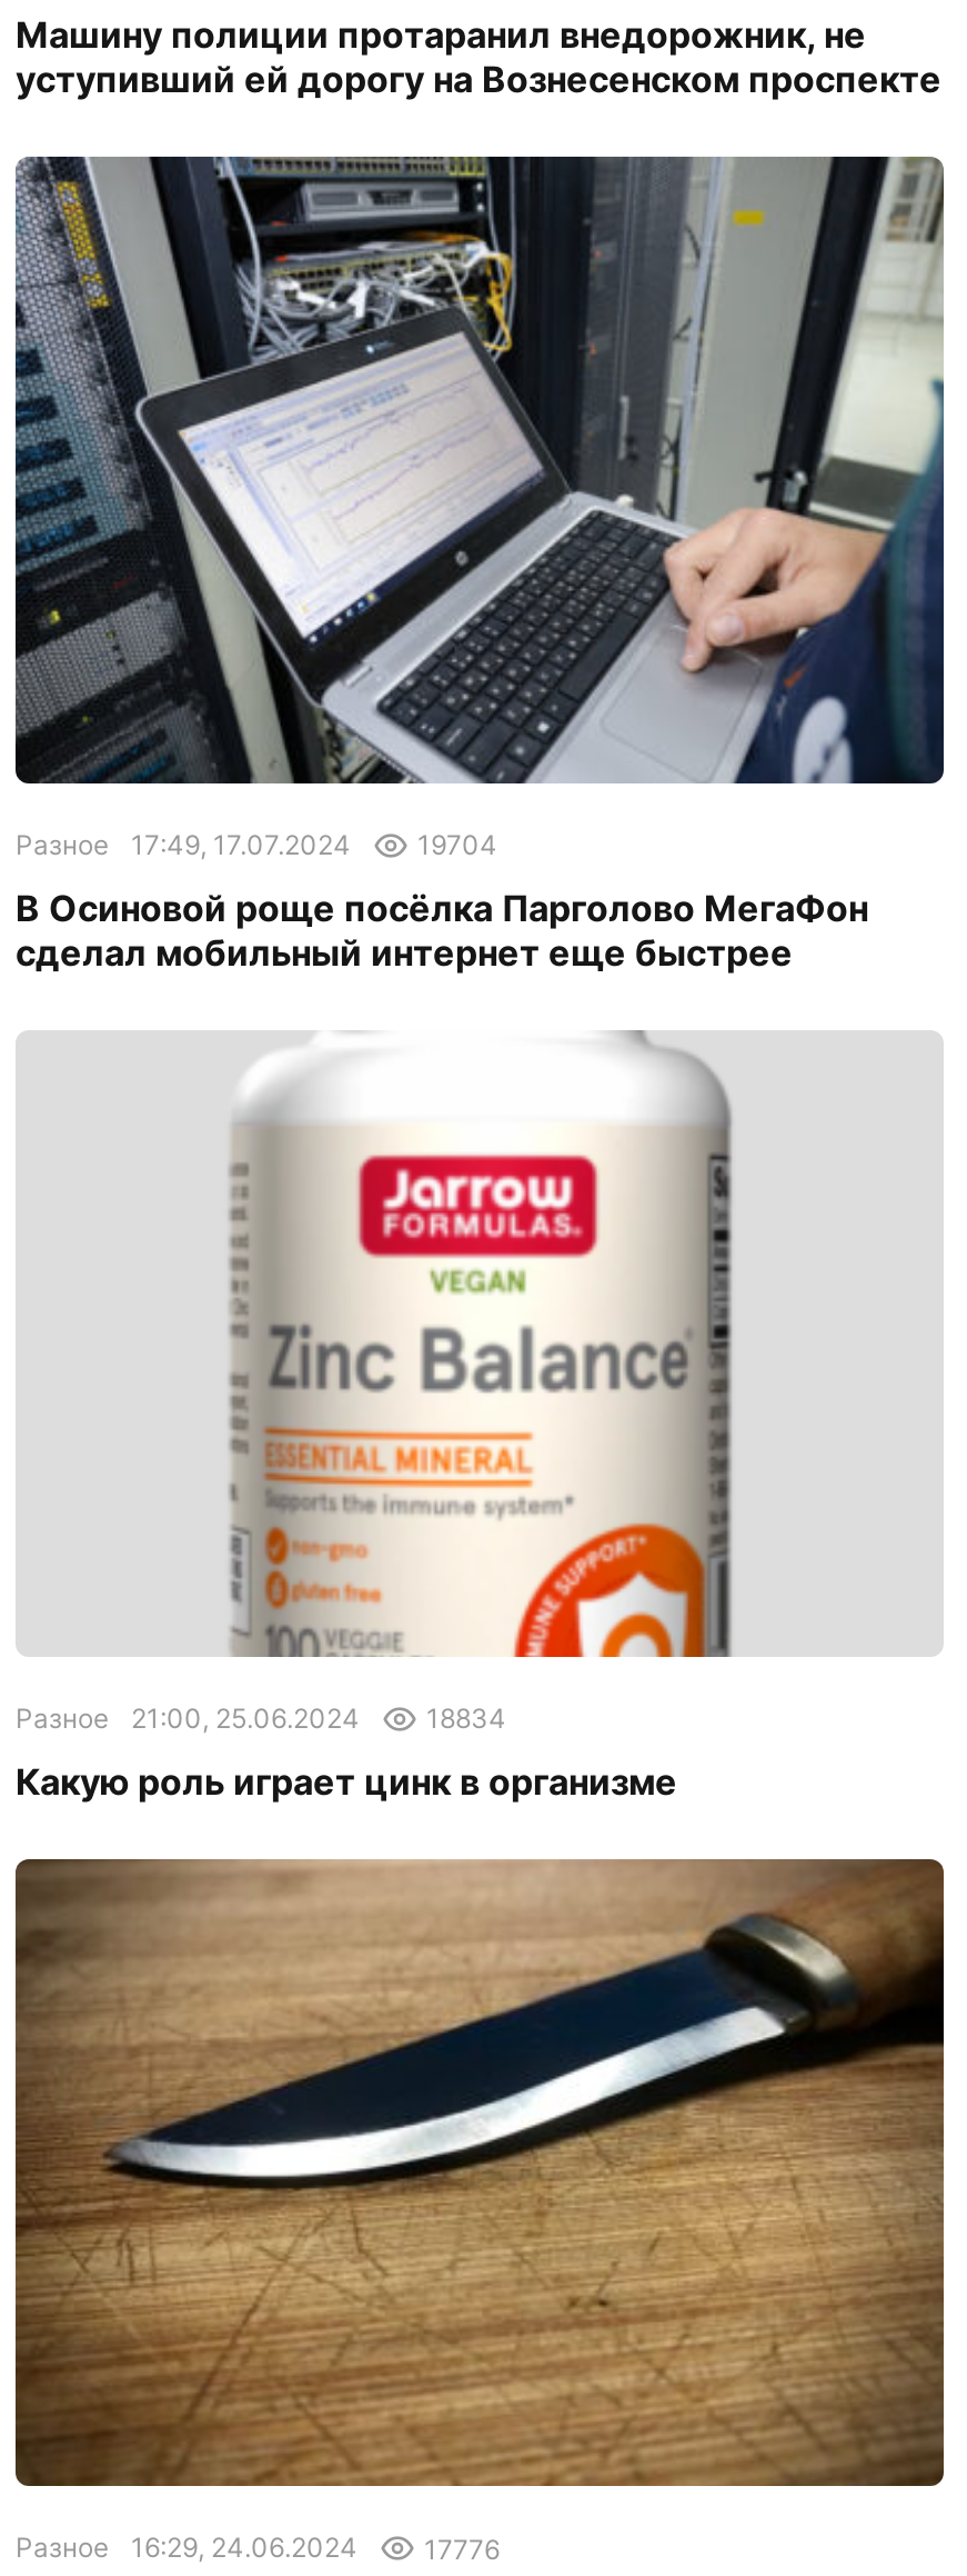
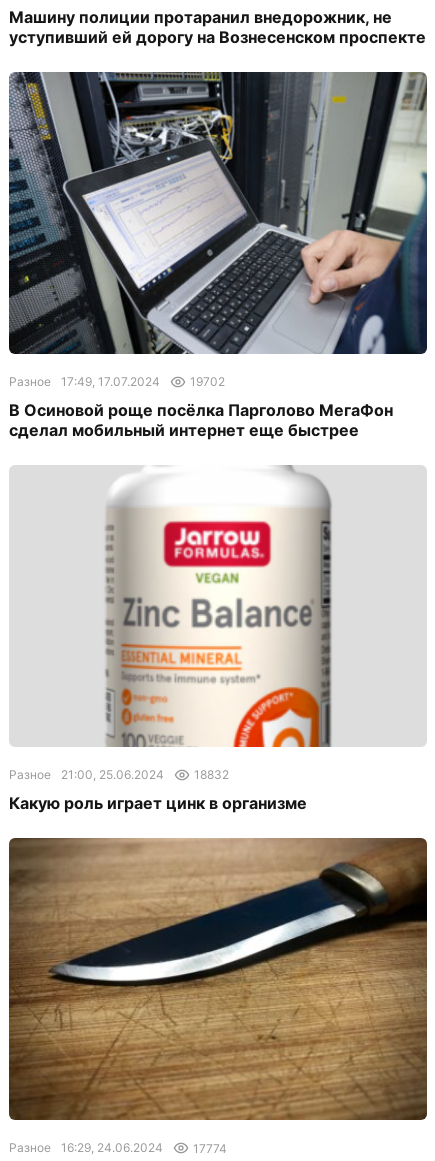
- Разное 17:49, 17.07.2024 19704
+ Разное 17:49, 17.07.2024 19702

- Разное 21:00, 25.06.2024 18834
+ Разное 21:00, 25.06.2024 18832

- Разное 16:29, 24.06.2024 17776
+ Разное 16:29, 24.06.2024 17774
